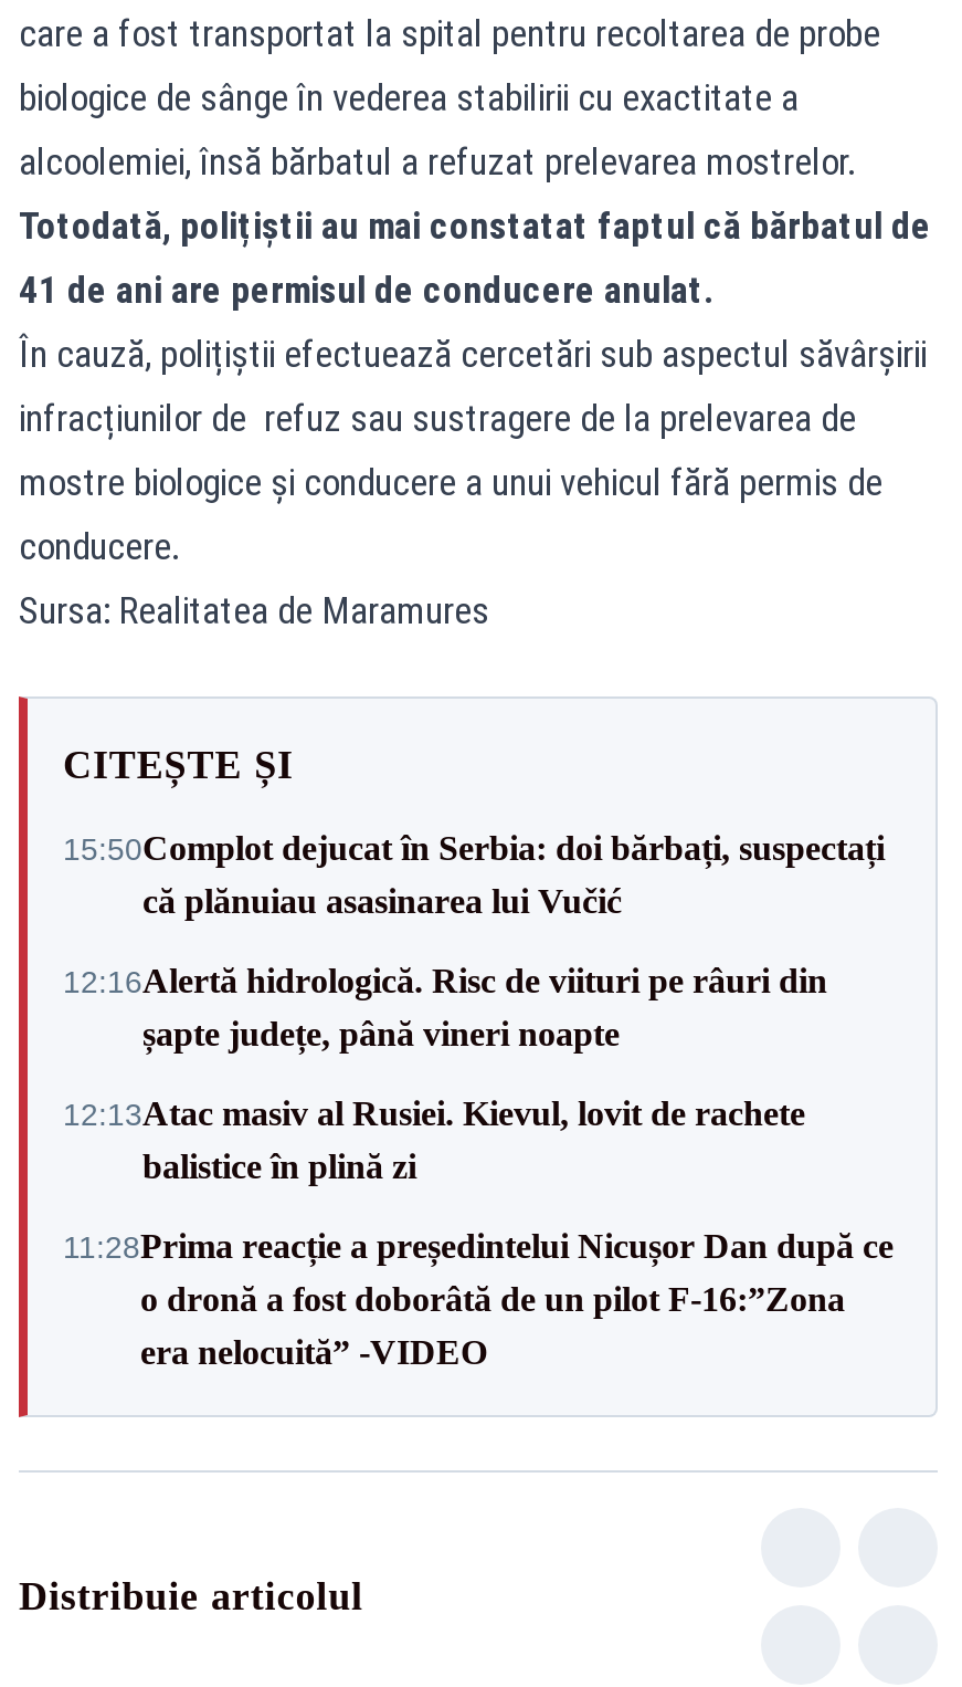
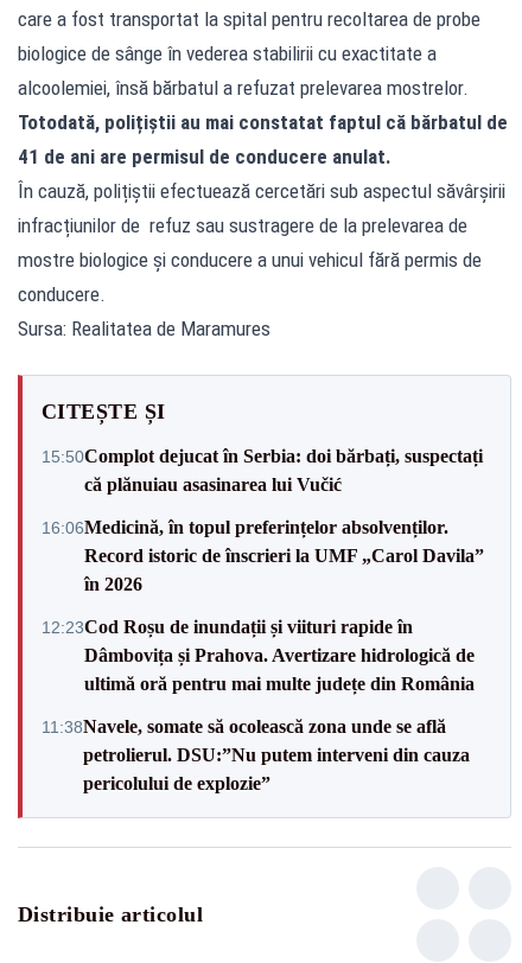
- 12:16Alertă hidrologică. Risc de viituri pe râuri din
- șapte județe, până vineri noapte
+ 16:06Medicină, în topul preferințelor absolvenților.
+ Record istoric de înscrieri la UMF „Carol Davila”
+ în 2026

- 12:13Atac masiv al Rusiei. Kievul, lovit de rachete
- balistice în plină zi
+ 12:23Cod Roșu de inundații și viituri rapide în
+ Dâmbovița și Prahova. Avertizare hidrologică de
+ ultimă oră pentru mai multe județe din România

- 11:28Prima reacție a președintelui Nicușor Dan după ce
- o dronă a fost doborâtă de un pilot F-16:”Zona
- era nelocuită” -VIDEO
+ 11:38Navele, somate să ocolească zona unde se află
+ petrolierul. DSU:”Nu putem interveni din cauza
+ pericolului de explozie”
